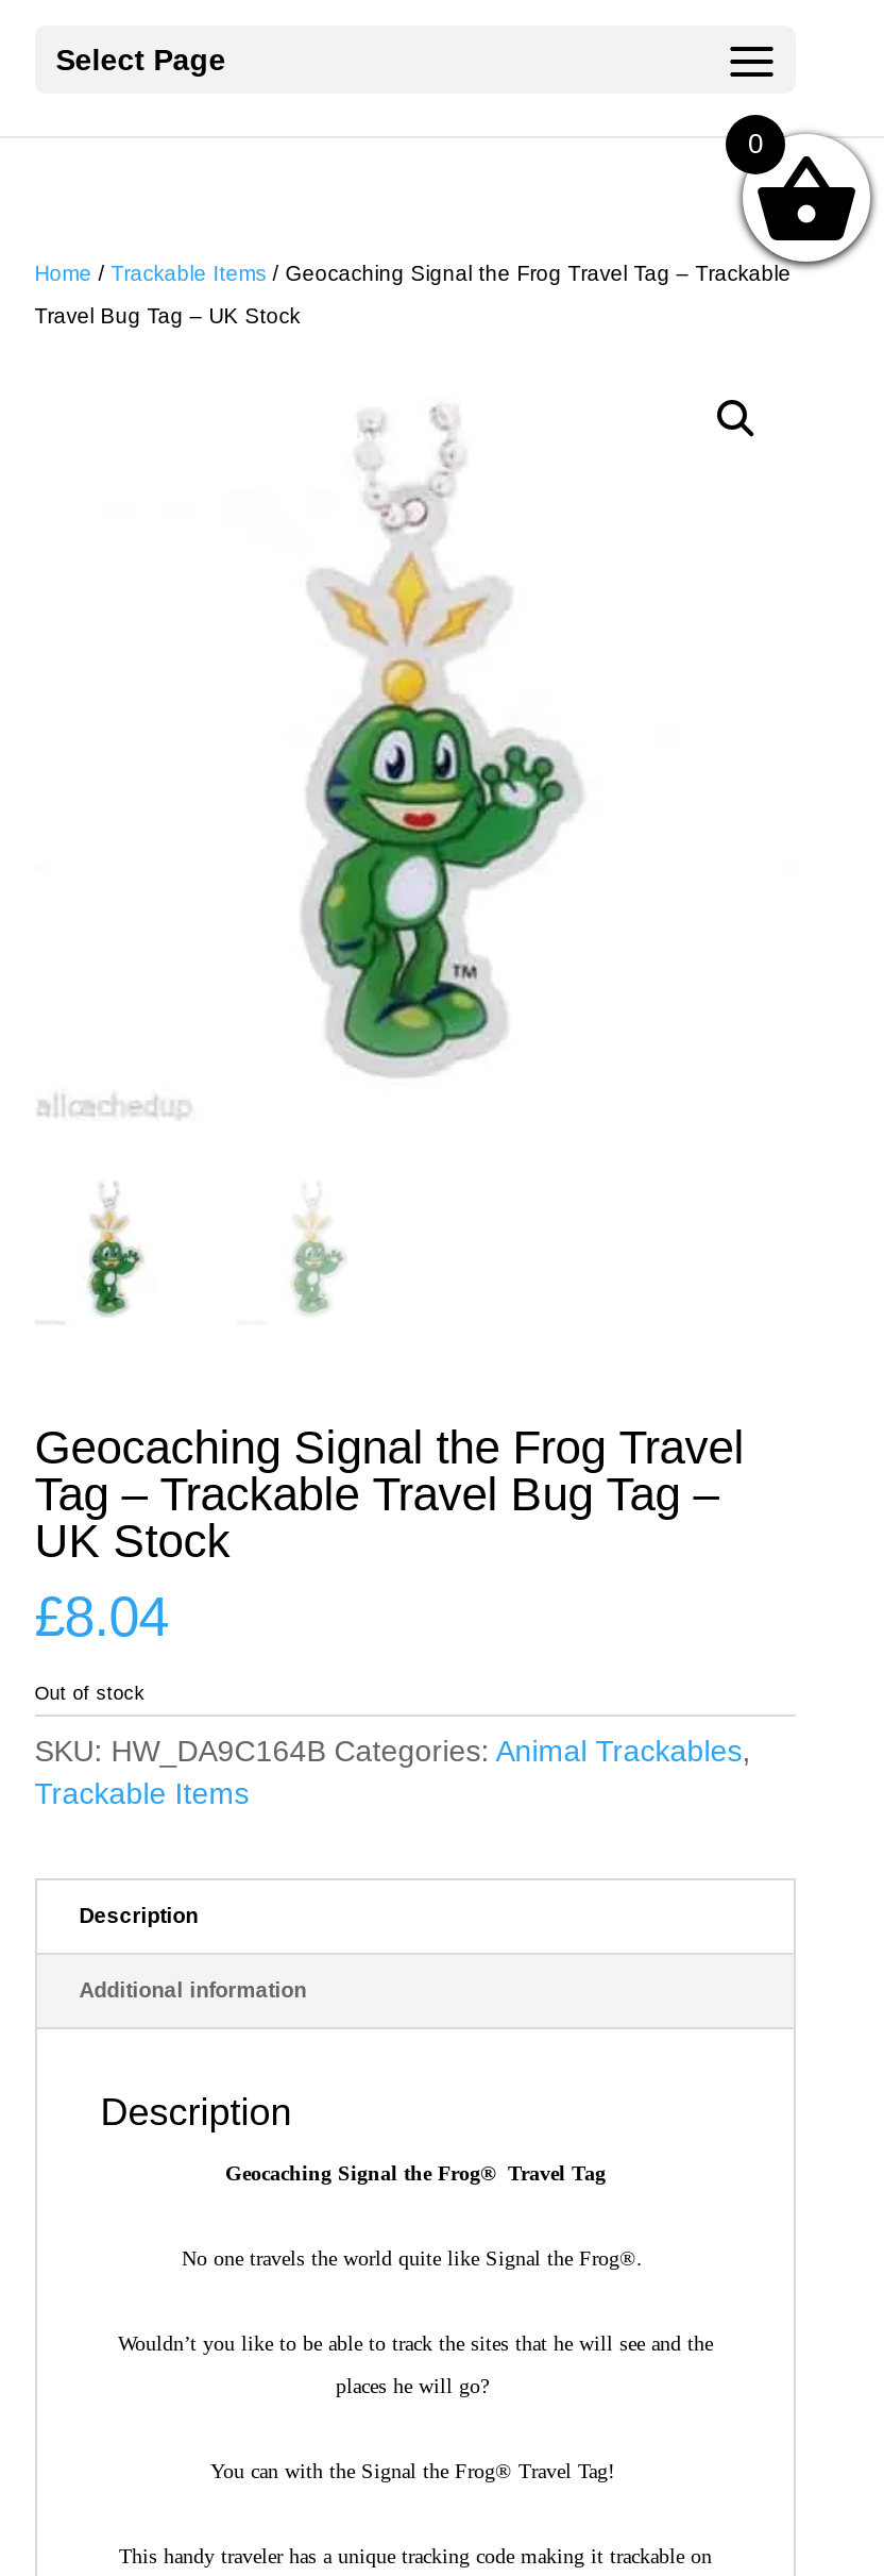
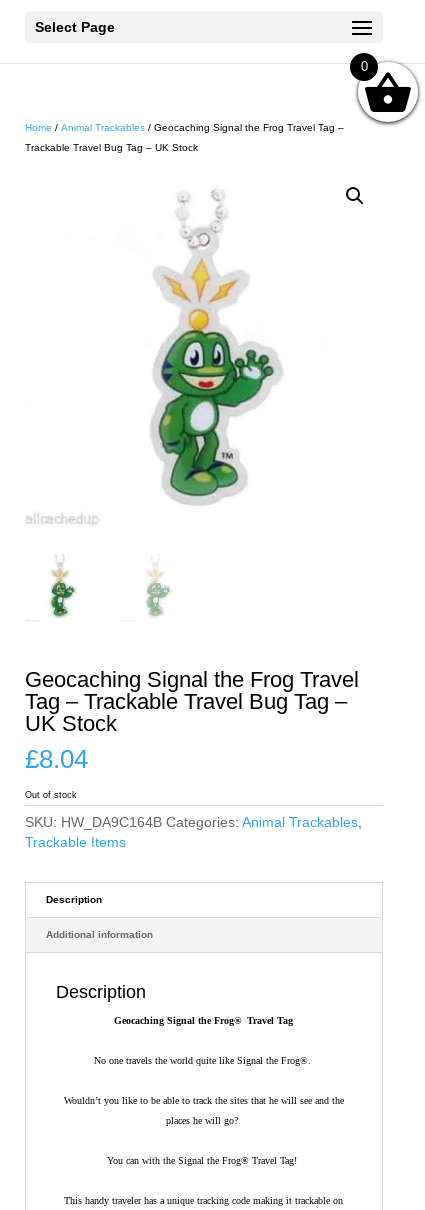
- Home / Trackable Items / Geocaching Signal the Frog Travel Tag – Trackable
+ Home / Animal Trackables / Geocaching Signal the Frog Travel Tag –

- Travel Bug Tag – UK Stock
+ Trackable Travel Bug Tag – UK Stock
